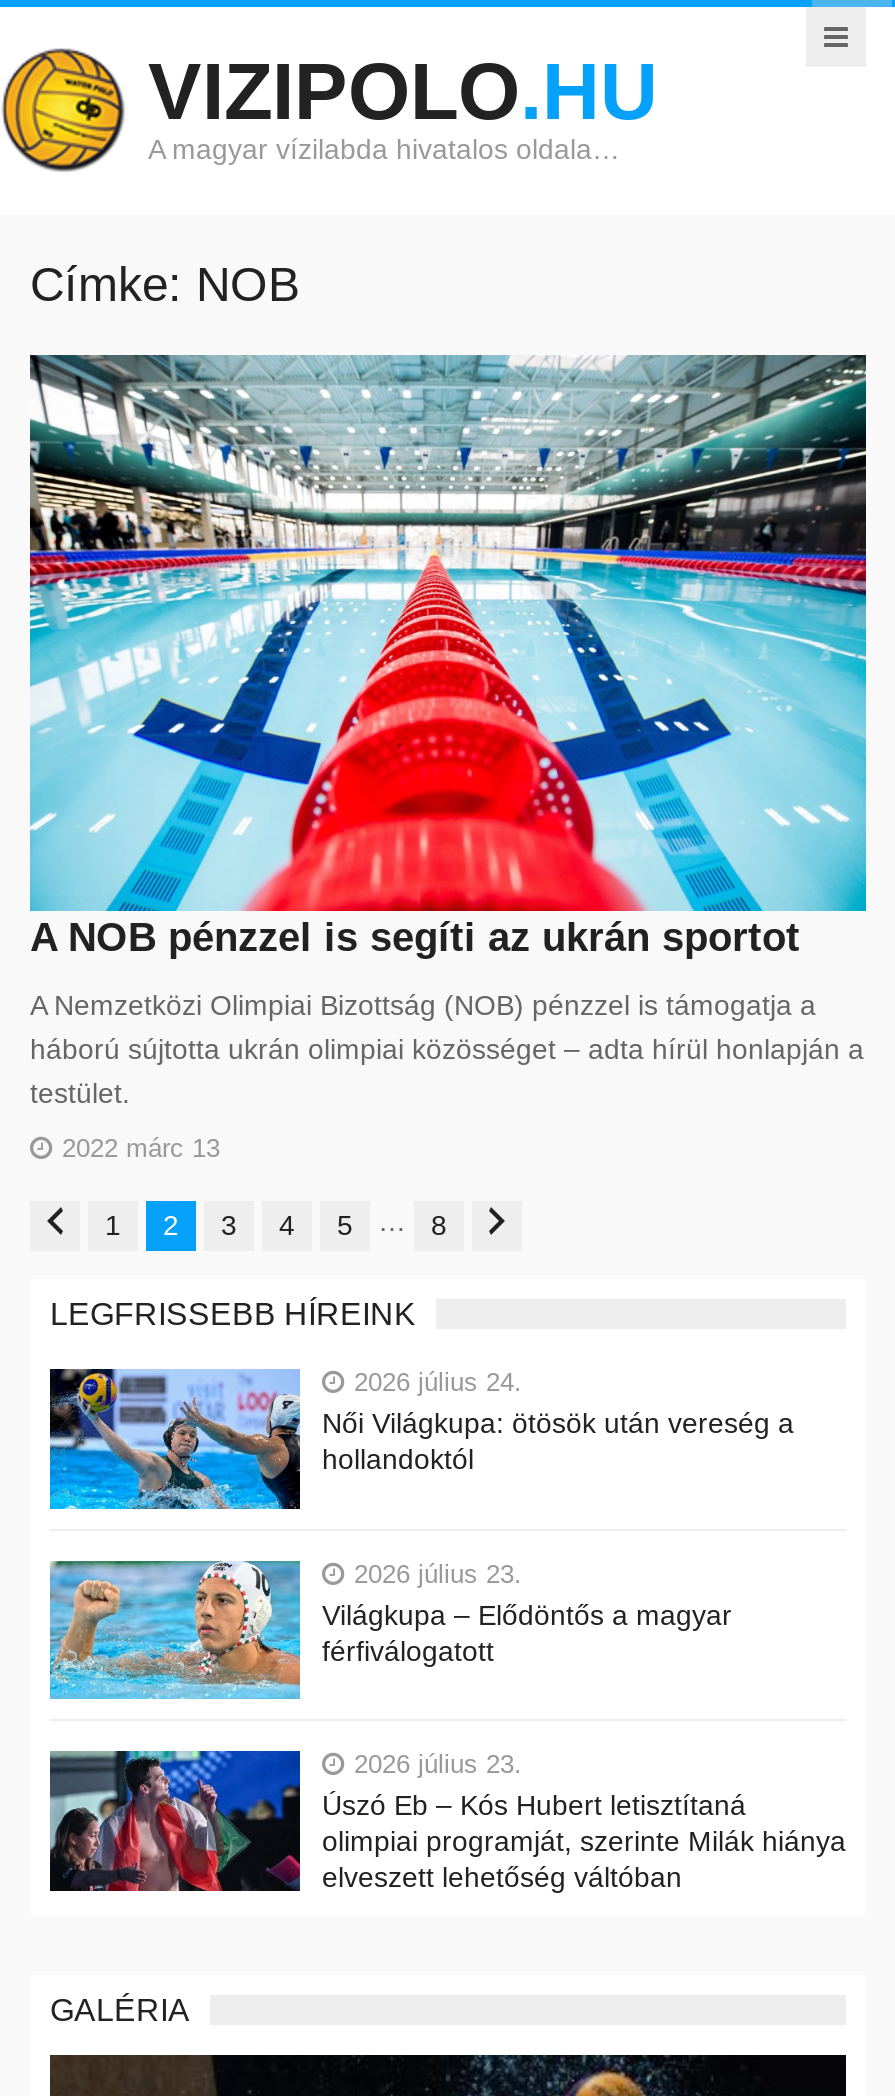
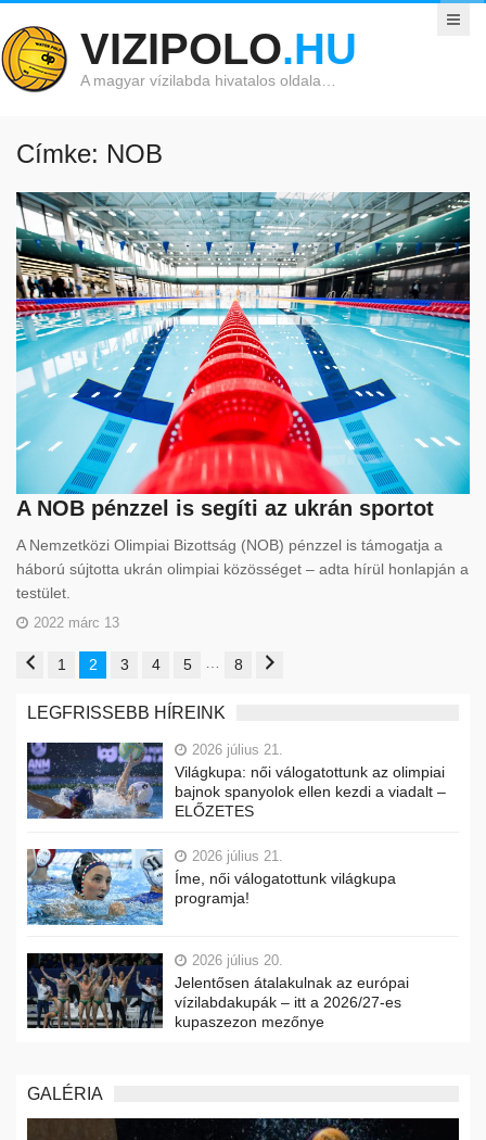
- [image]
- 2026 július 24.
- Női Világkupa: ötösök után vereség a
- hollandoktól
+ [image]
+ 2026 július 21.
+ Világkupa: női válogatottunk az olimpiai
+ bajnok spanyolok ellen kezdi a viadalt –
+ ELŐZETES

- [image]
- 2026 július 23.
- Világkupa – Elődöntős a magyar
- férfiválogatott
+ [image]
+ 2026 július 21.
+ Íme, női válogatottunk világkupa
+ programja!

- [image]
- 2026 július 23.
- Úszó Eb – Kós Hubert letisztítaná
- olimpiai programját, szerinte Milák hiánya
- elveszett lehetőség váltóban
+ [image]
+ 2026 július 20.
+ Jelentősen átalakulnak az európai
+ vízilabdakupák – itt a 2026/27-es
+ kupaszezon mezőnye
